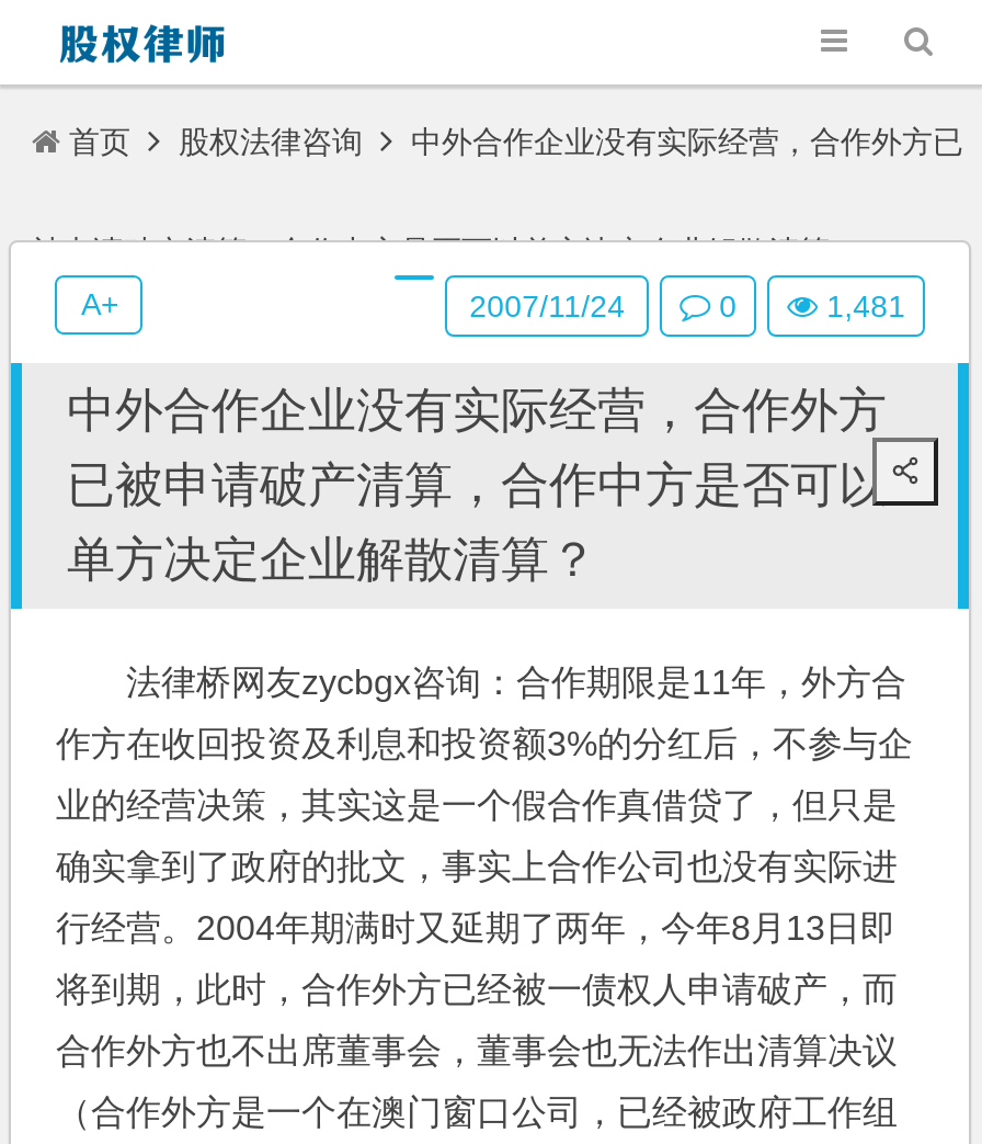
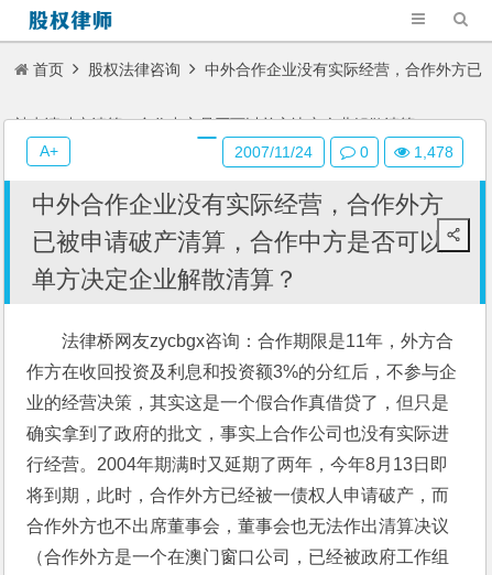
- 1,481
+ 1,478
